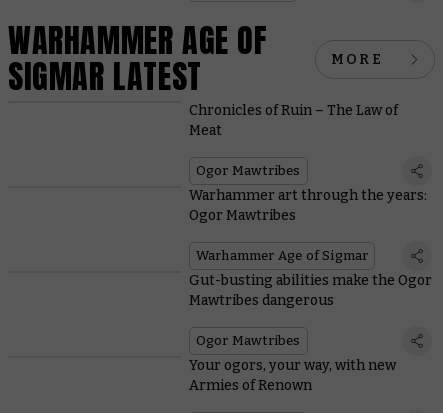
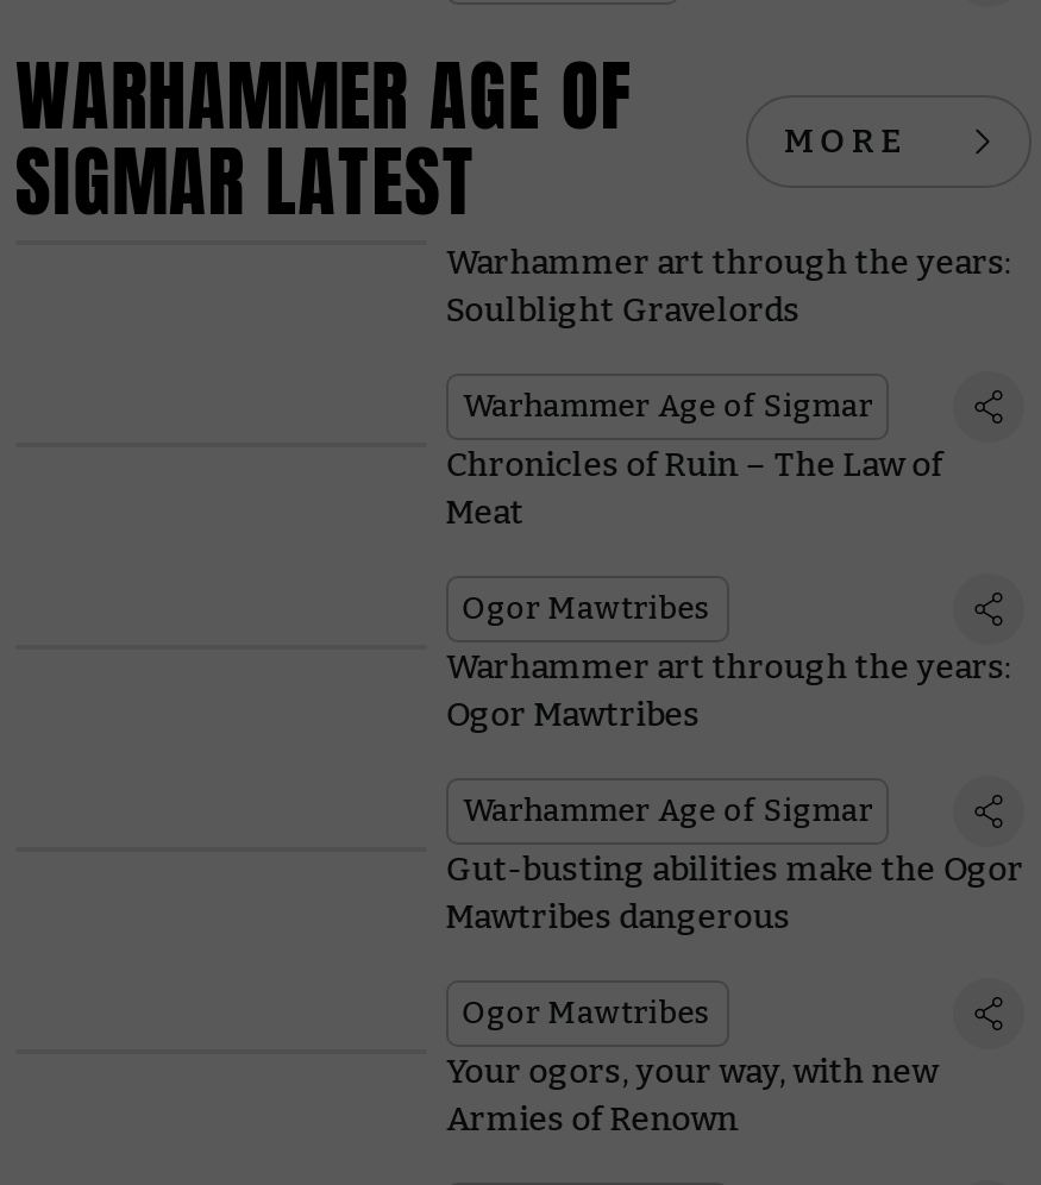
+ Warhammer art through the years:
+ Soulblight Gravelords
+ Warhammer Age of Sigmar
